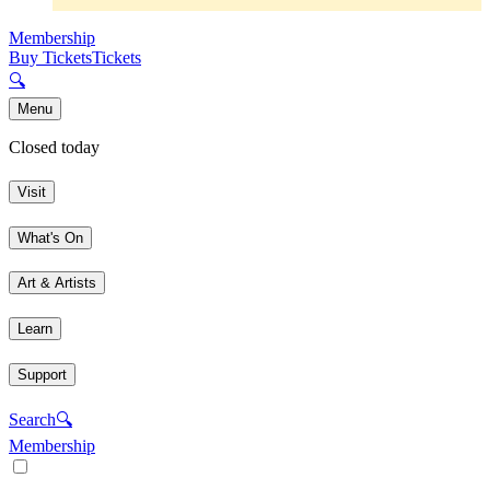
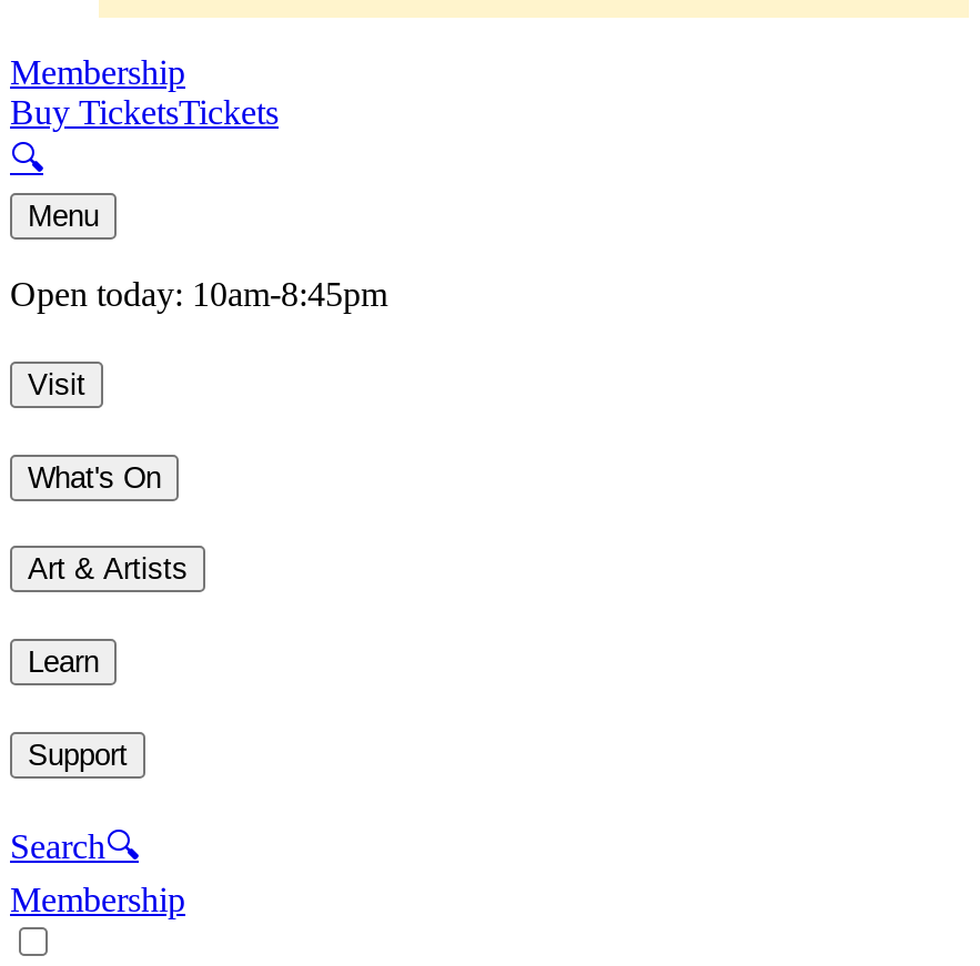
- Closed today
+ Open today: 10am-8:45pm
